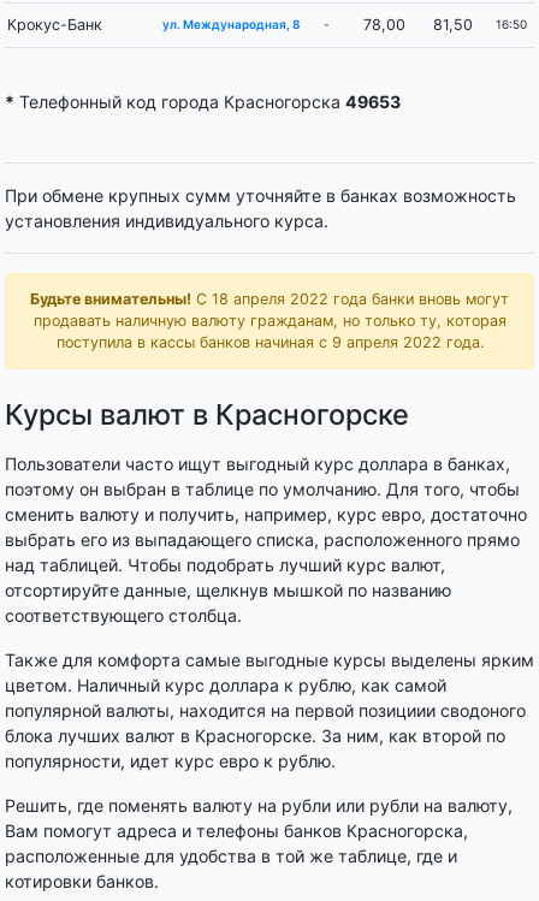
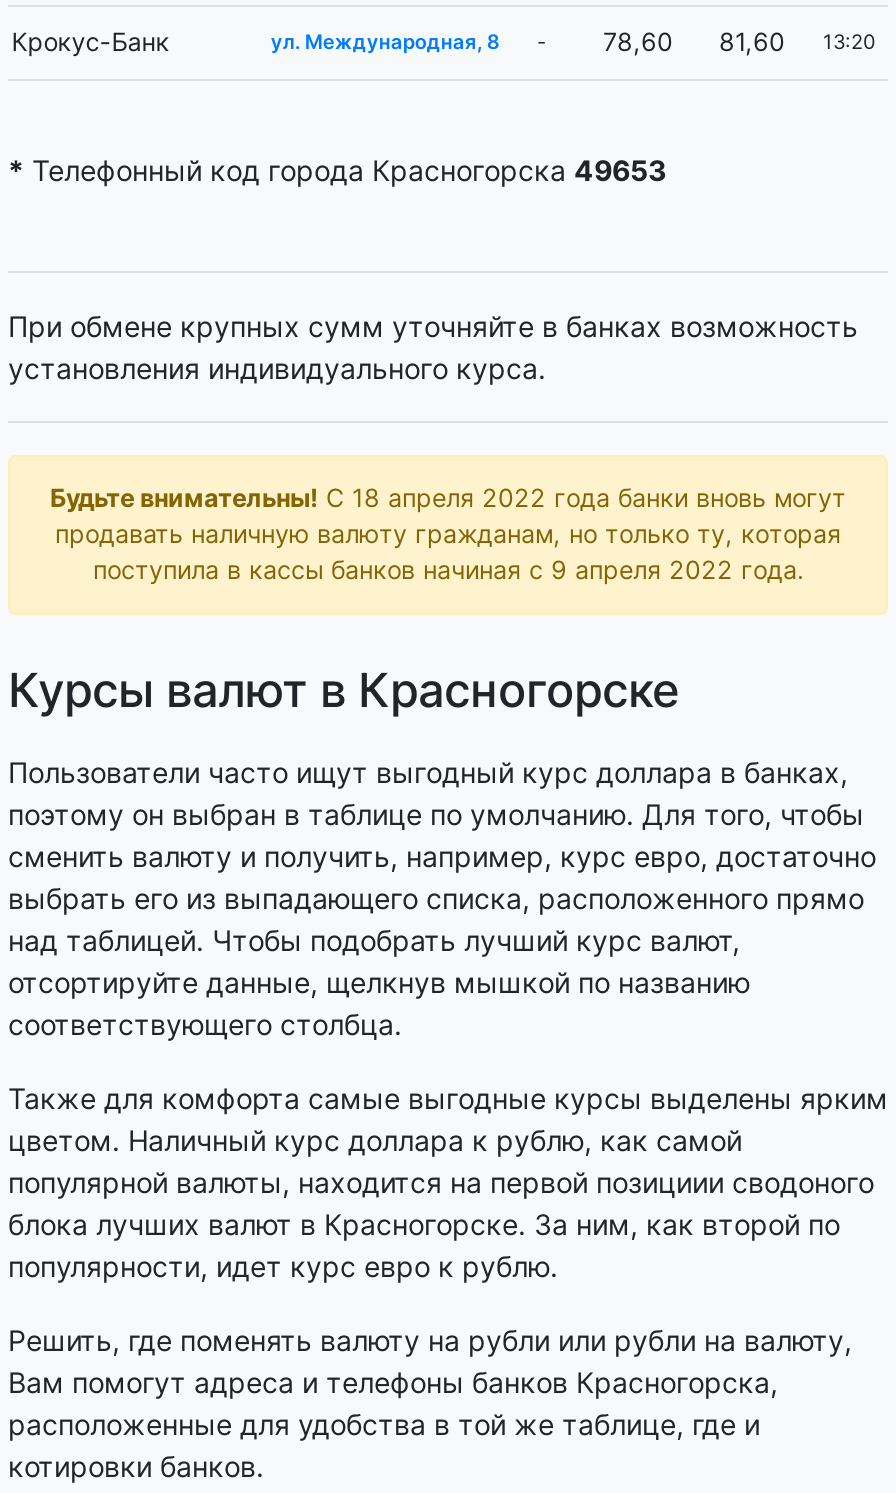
- 78,00
+ 78,60

- 81,50
+ 81,60

- 16:50
+ 13:20
